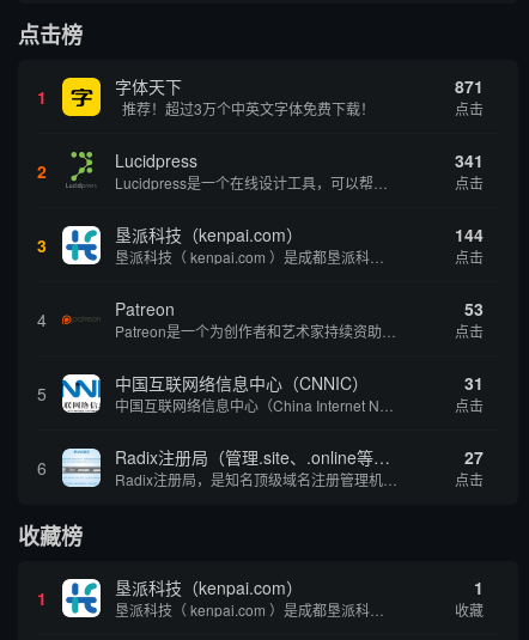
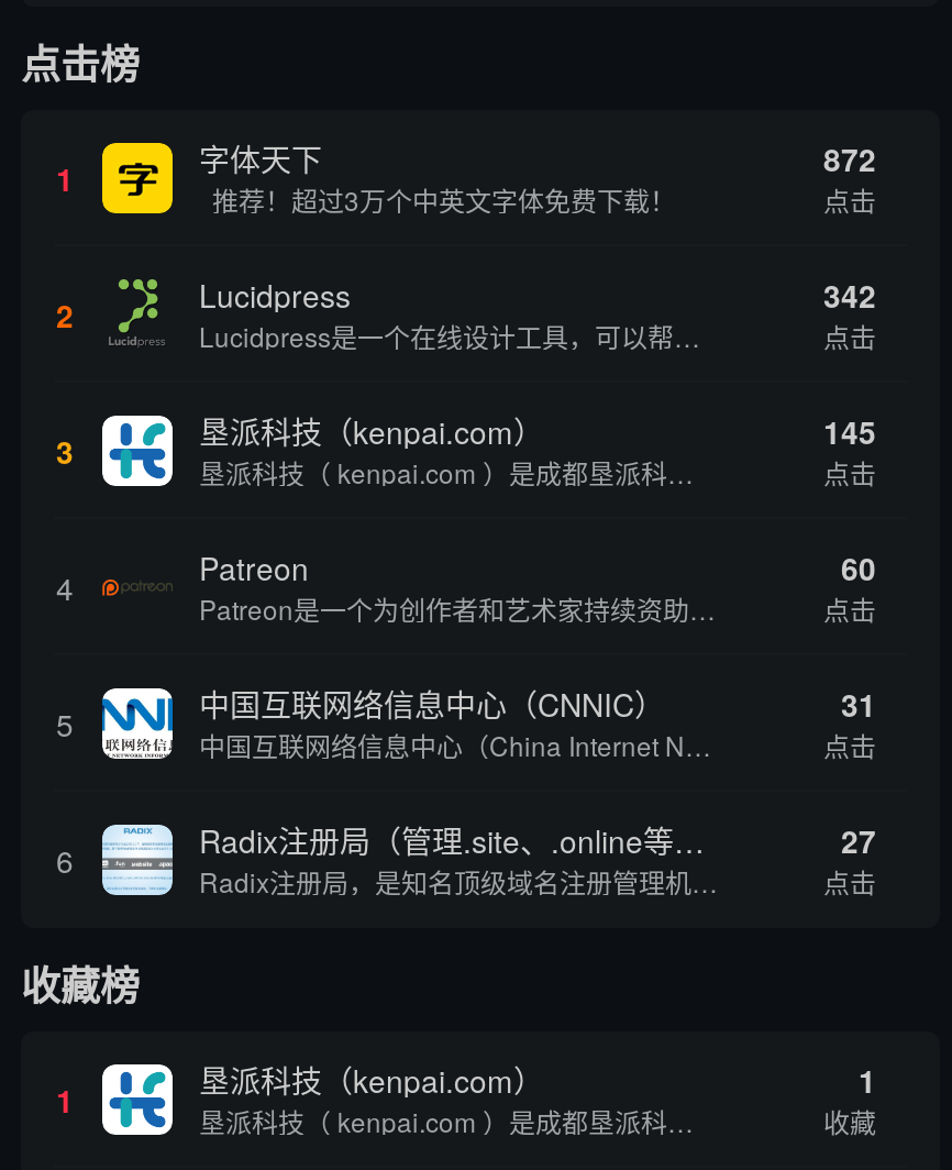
- 871
+ 872

- 341
+ 342

- 144
+ 145

- 53
+ 60
